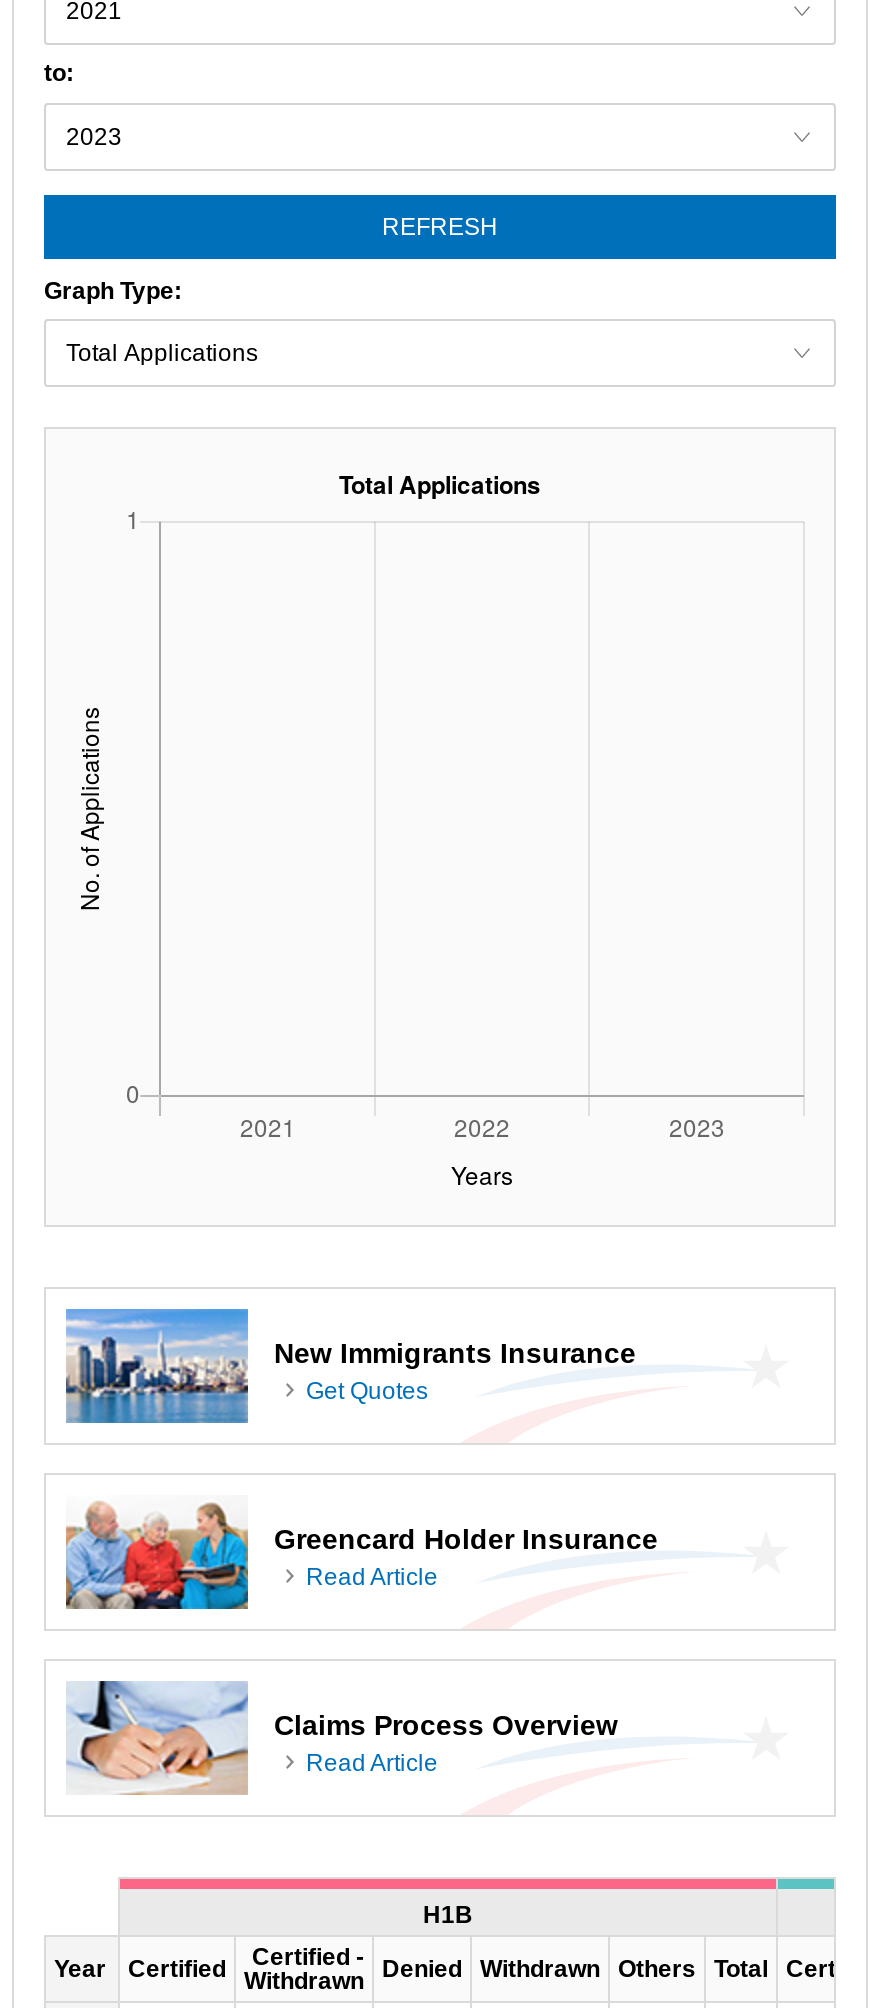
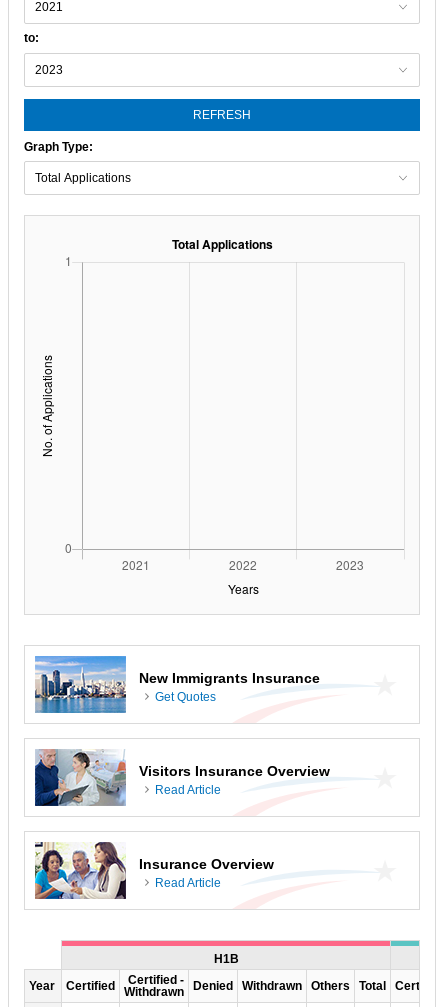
- [image]
- Greencard Holder Insurance
+ [image]
+ Visitors Insurance Overview

- [image]
- Claims Process Overview
+ [image]
+ Insurance Overview
